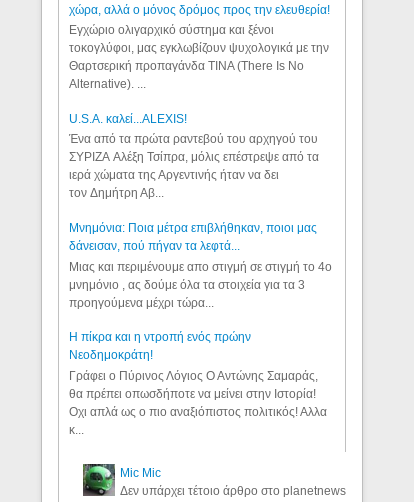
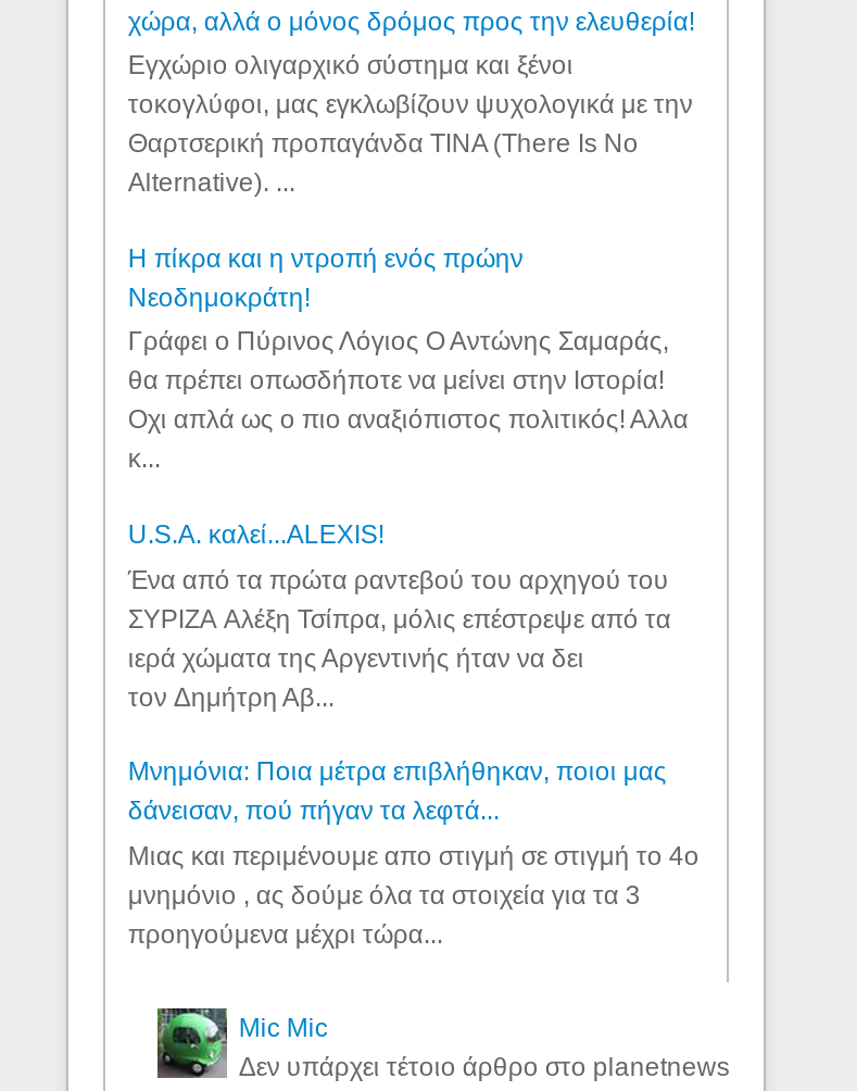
moved down: Ένα από τα πρώτα ραντεβού του αρχηγού του | ΣΥΡΙΖΑ Αλέξη Τσίπρα, μόλις επέστρεψε από τα | ιερά χώματα της Αργεντινής ήταν να δει | ... | μνημόνιο , ας δούμε όλα τα στοιχεία για τα 3 | προηγούμενα μέχρι τώρα...

moved up: Η πίκρα και η ντροπή ενός πρώην | Νεοδημοκράτη! | Γράφει ο Πύρινος Λόγιος Ο Αντώνης Σαμαράς, | θα πρέπει οπωσδήποτε να μείνει στην Ιστορία! | Οχι απλά ως ο πιο αναξιόπιστος πολιτικός! Αλλα | κ...
